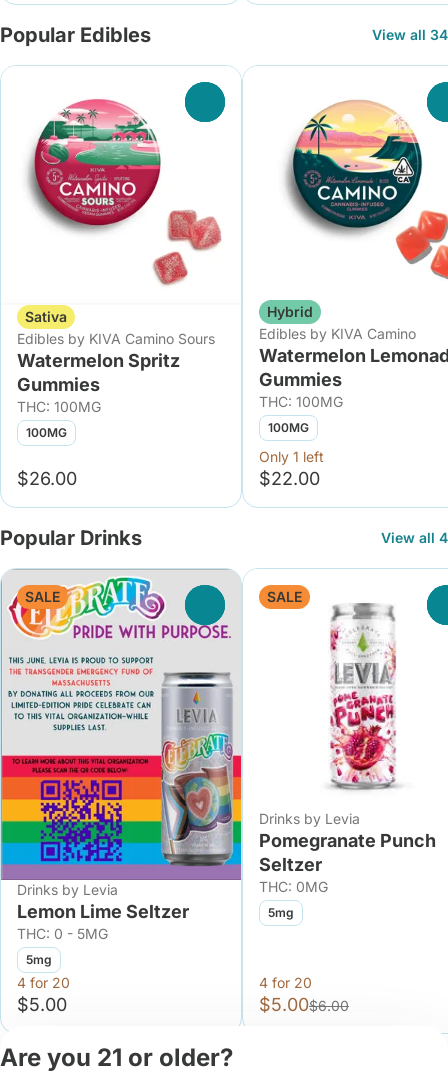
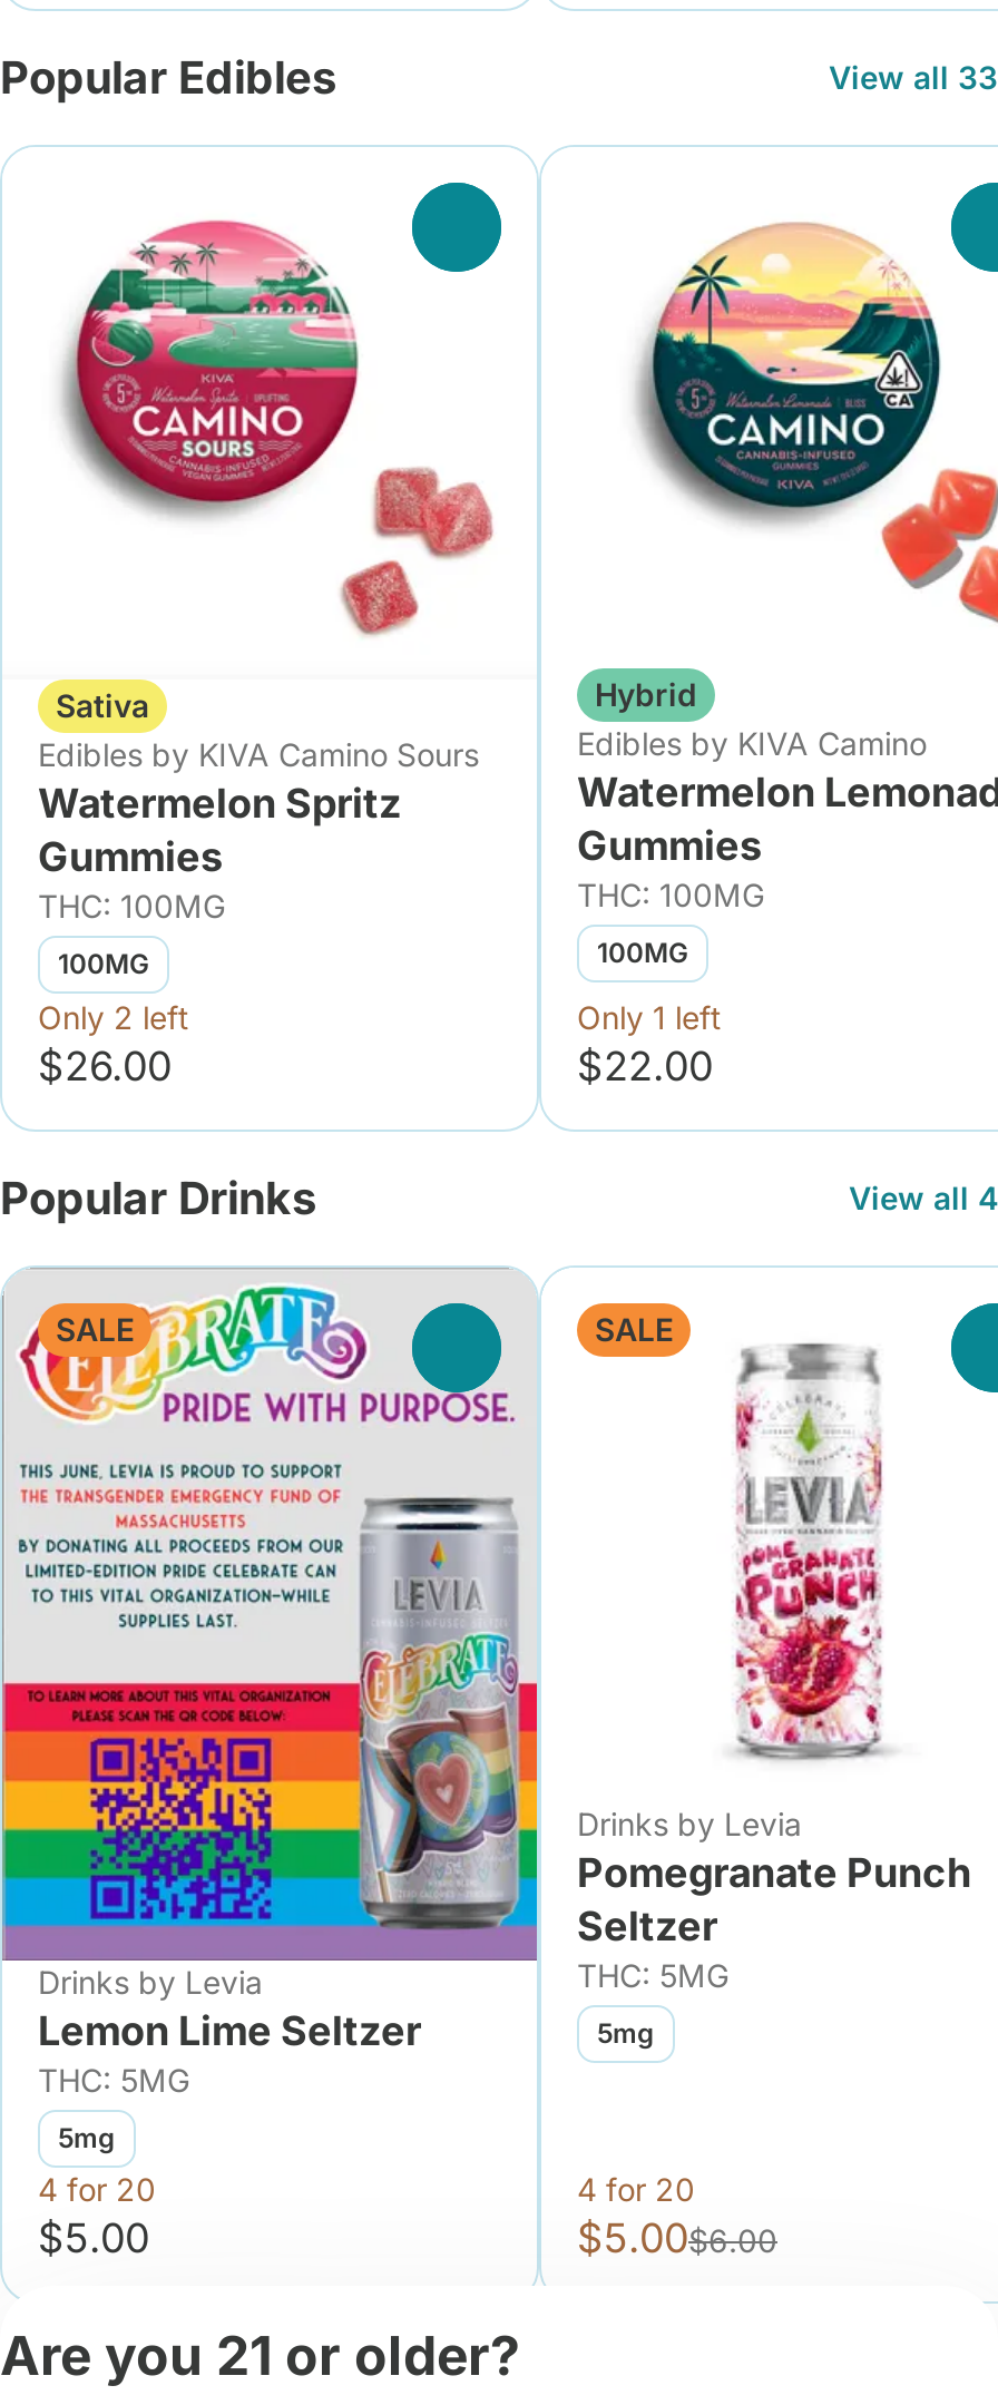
- View all 34
+ View all 33

+ Only 2 left

- THC: 0MG
+ THC: 5MG

- THC: 0 - 5MG
+ THC: 5MG
